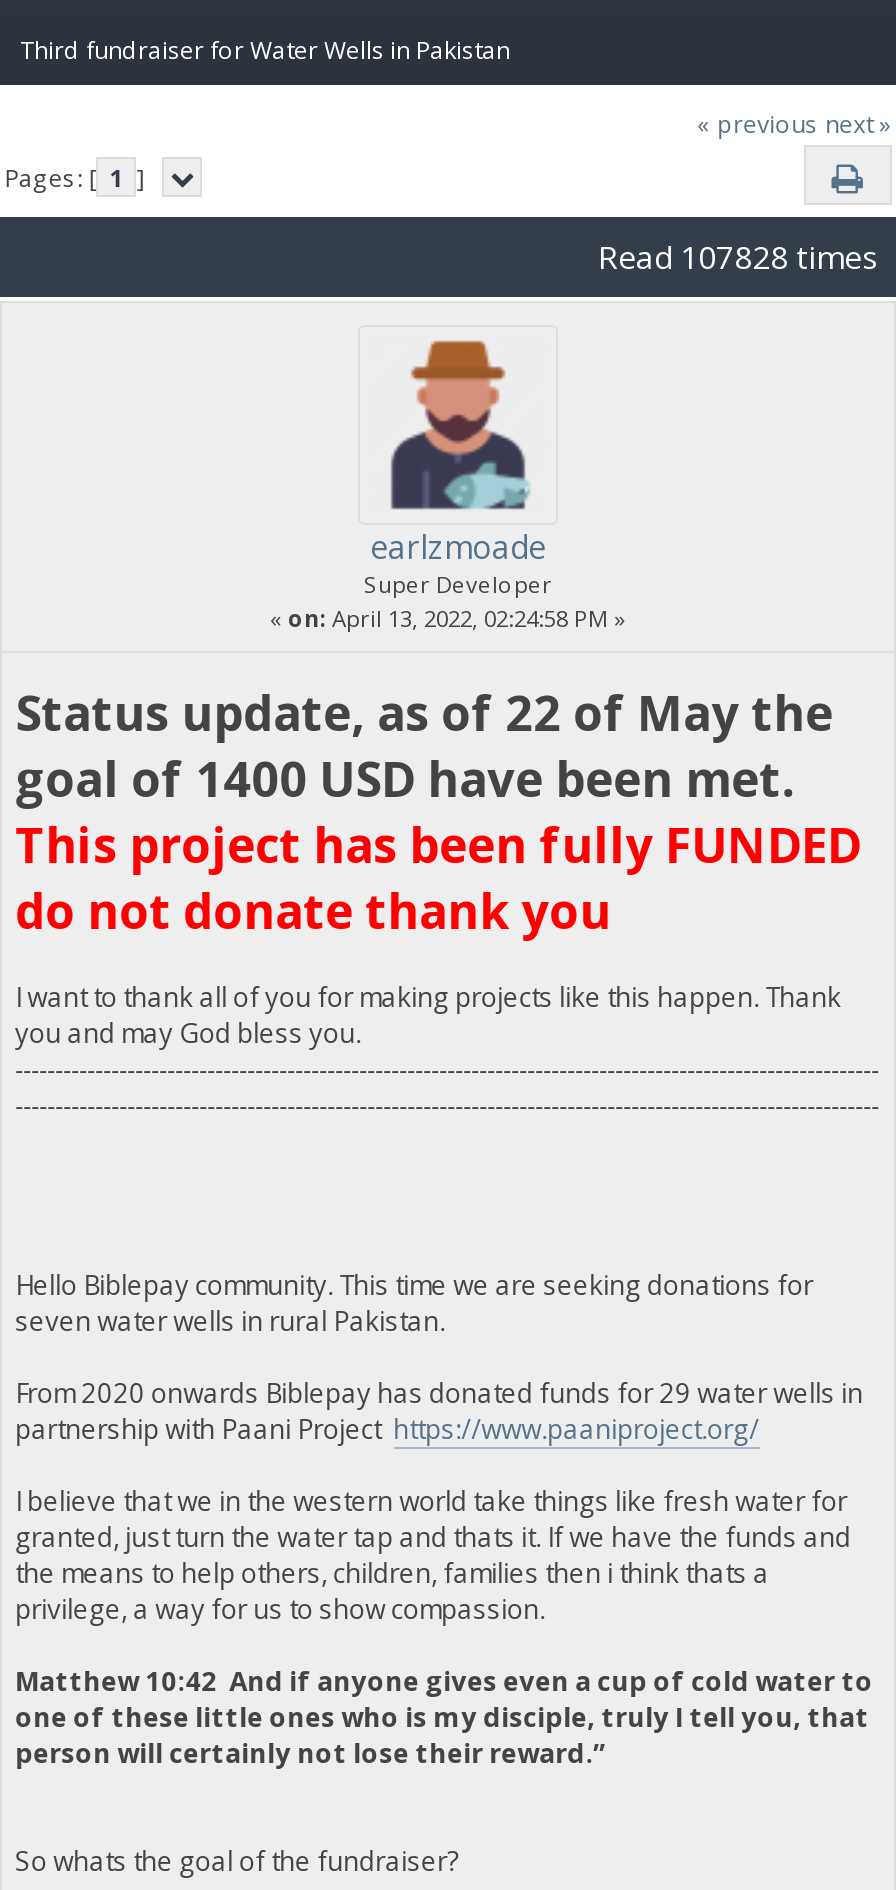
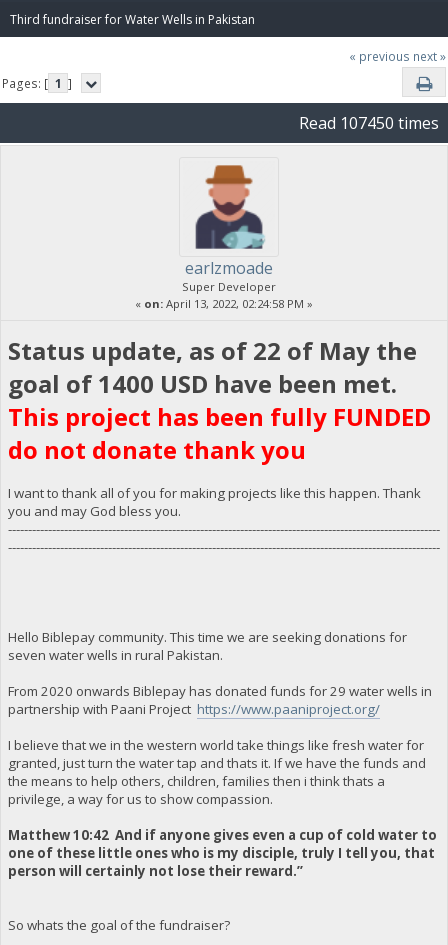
- Read 107828 times
+ Read 107450 times
